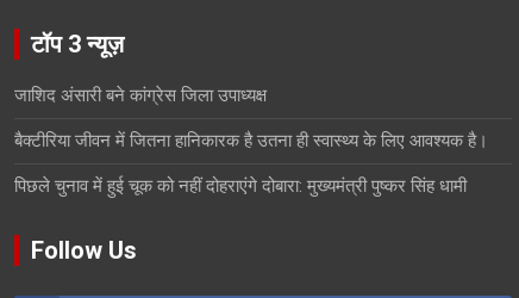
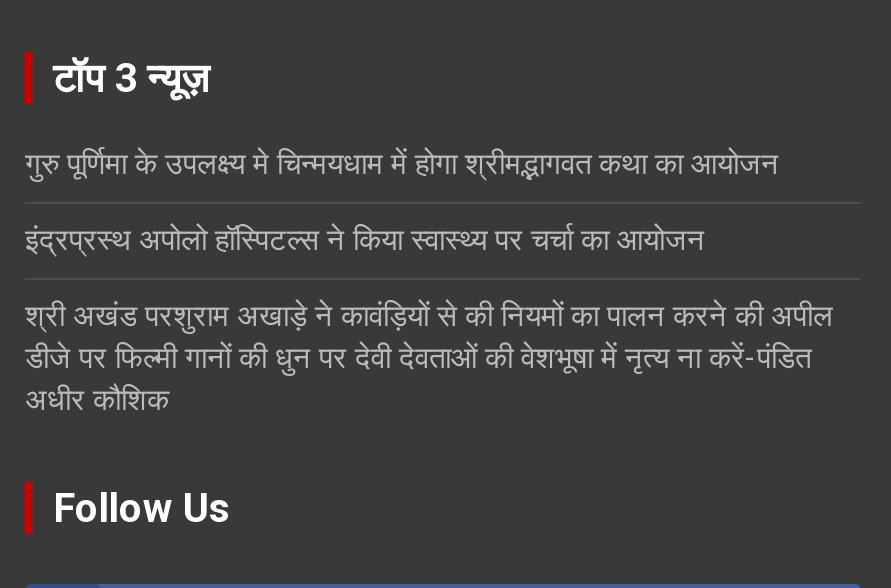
- जाशिद अंसारी बने कांग्रेस जिला उपाध्यक्ष
+ गुरु पूर्णिमा के उपलक्ष्य मे चिन्मयधाम में होगा श्रीमद्भागवत कथा का आयोजन

- बैक्टीरिया जीवन में जितना हानिकारक है उतना ही स्वास्थ्य के लिए आवश्यक है।
+ इंद्रप्रस्थ अपोलो हॉस्पिटल्स ने किया स्वास्थ्य पर चर्चा का आयोजन

- पिछले चुनाव में हुई चूक को नहीं दोहराएंगे दोबारा: मुख्यमंत्री पुष्कर सिंह धामी
+ श्री अखंड परशुराम अखाड़े ने कावंड़ियों से की नियमों का पालन करने की अपील
+ डीजे पर फिल्मी गानों की धुन पर देवी देवताओं की वेशभूषा में नृत्य ना करें-पंडित
+ अधीर कौशिक
